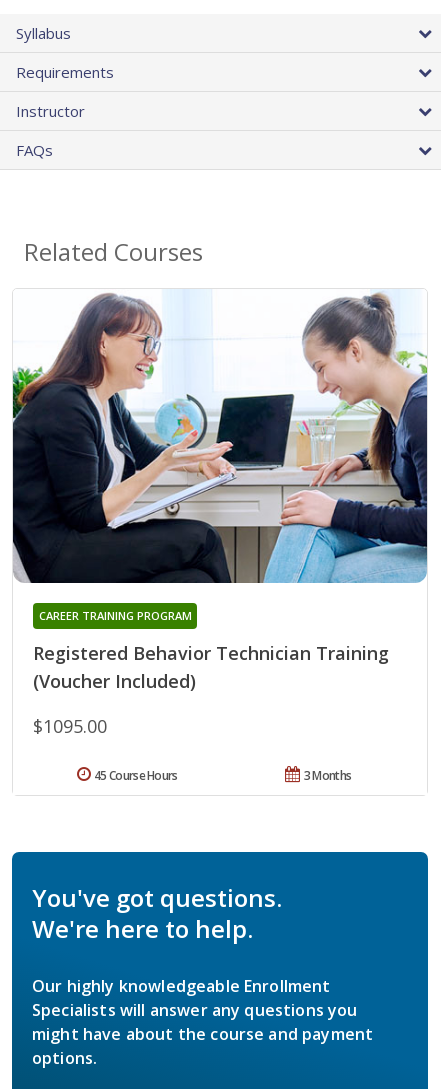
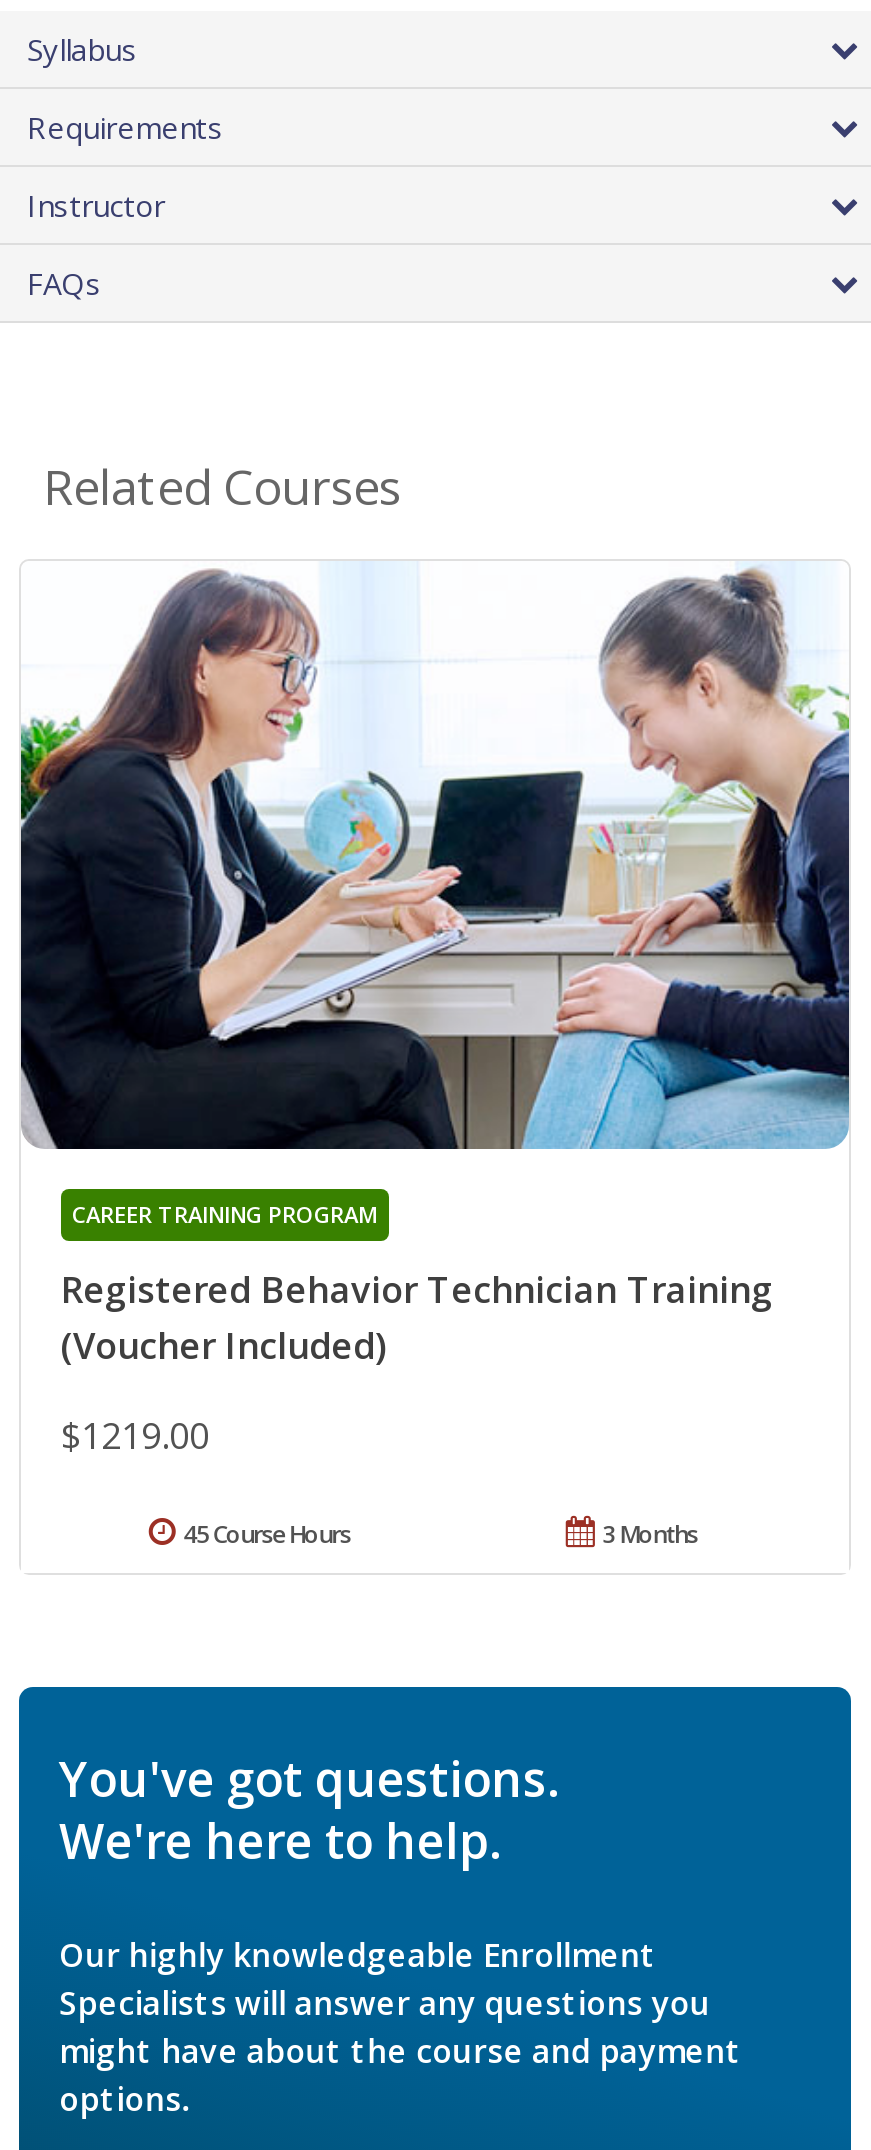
- $1095.00
+ $1219.00
